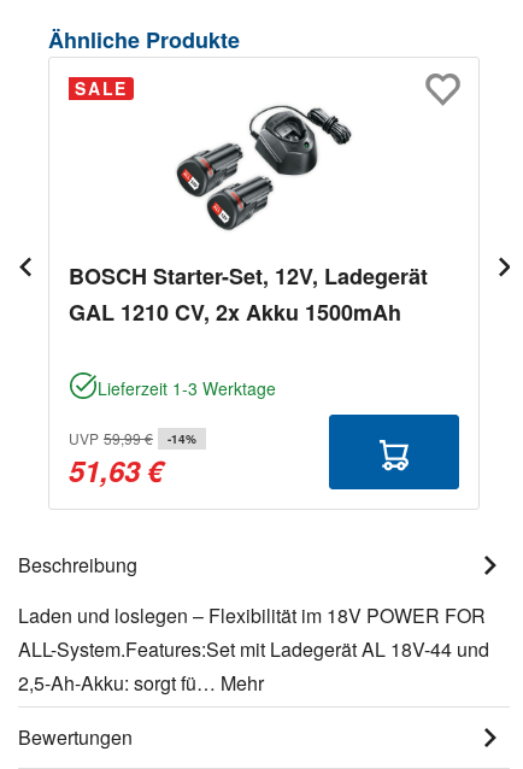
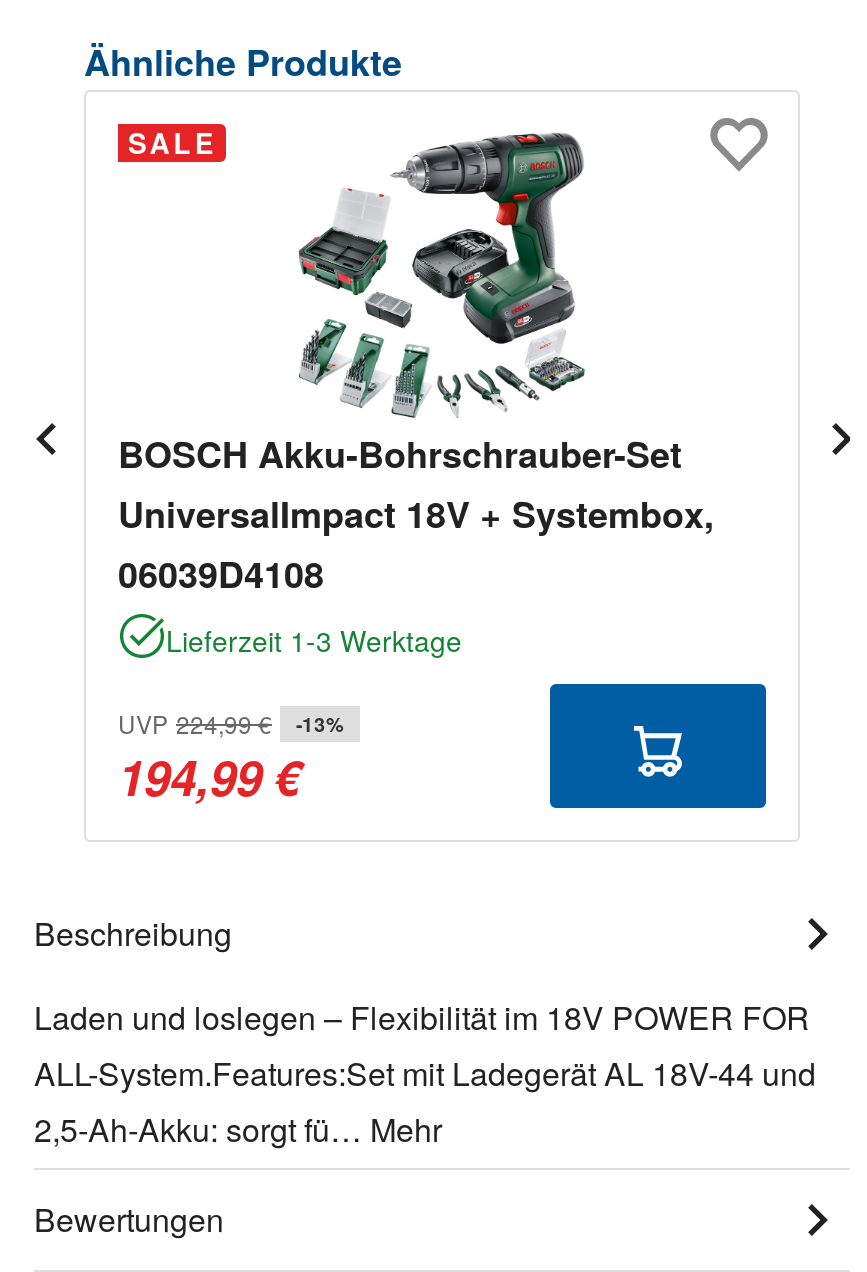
- [image]
- BOSCH Starter-Set, 12V, Ladegerät
- GAL 1210 CV, 2x Akku 1500mAh
+ [image]
+ BOSCH Akku-Bohrschrauber-Set
+ UniversalImpact 18V + Systembox,
+ 06039D4108

- UVP 59,99 €
+ UVP 224,99 €

- -14%
+ -13%

- 51,63 €
+ 194,99 €
